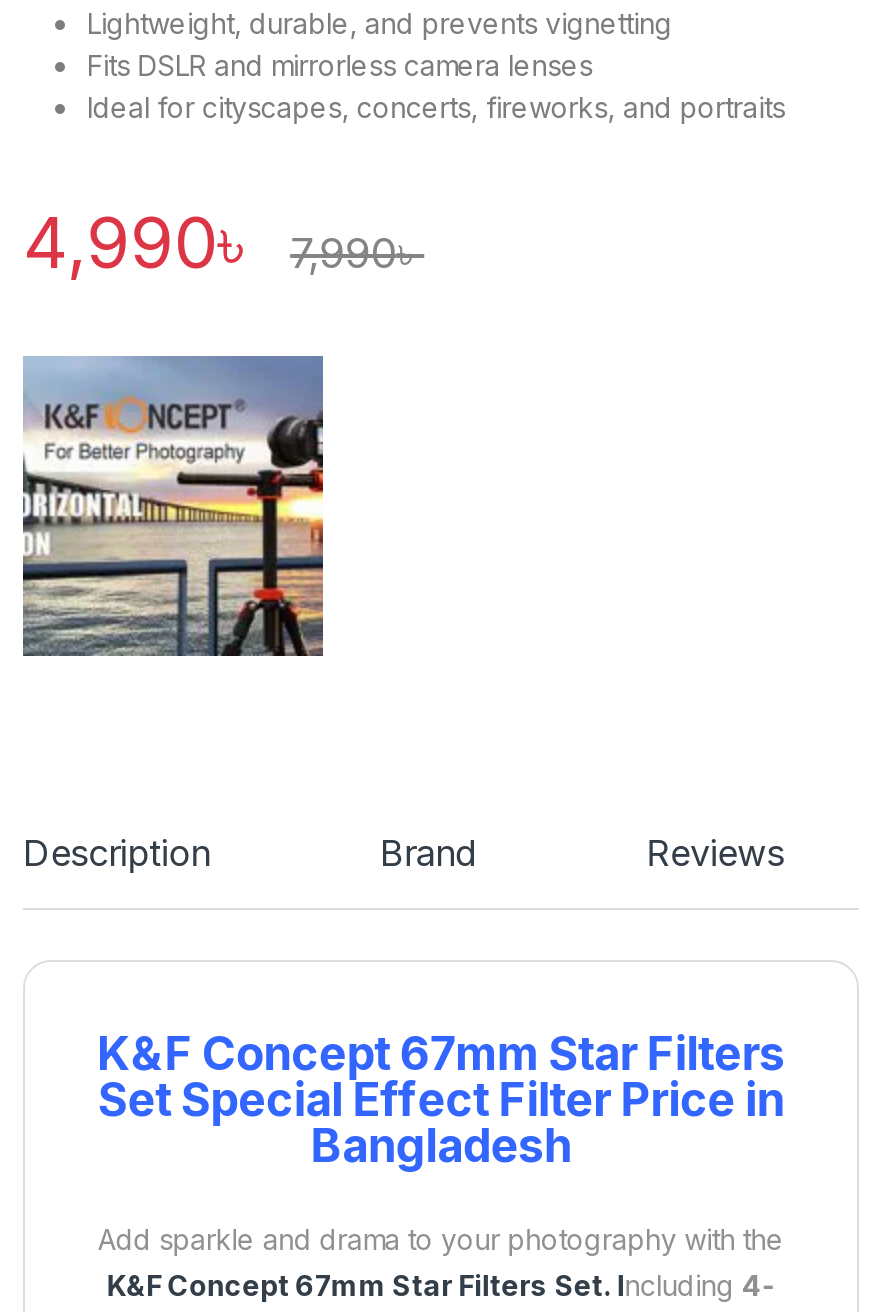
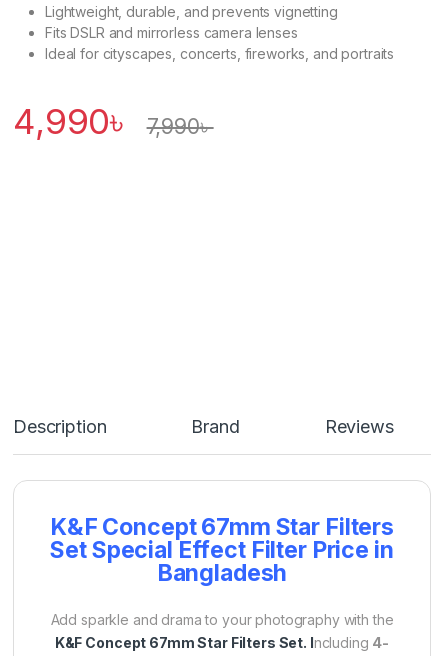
- [image]
